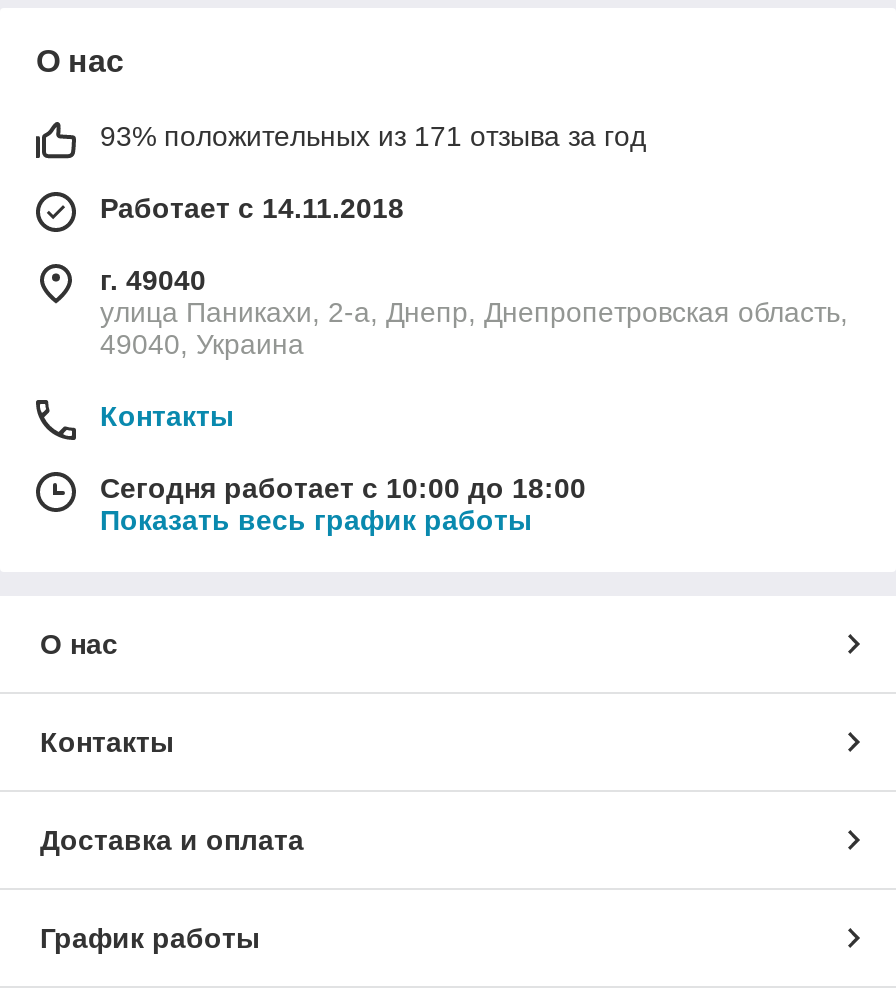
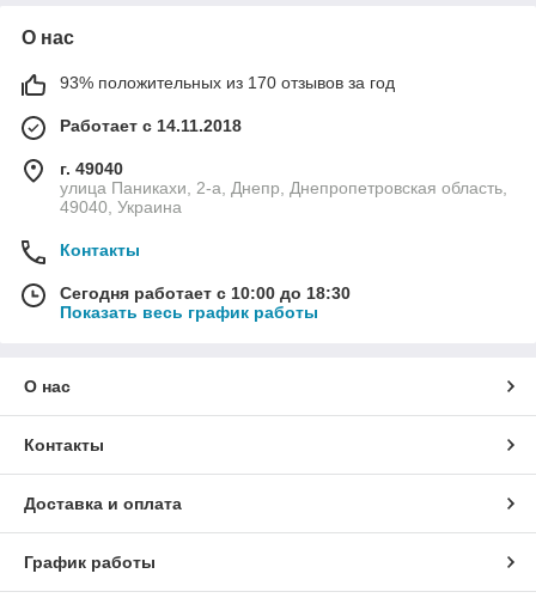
- 93% положительных из 171 отзыва за год
+ 93% положительных из 170 отзывов за год

- Сегодня работает с 10:00 до 18:00
+ Сегодня работает с 10:00 до 18:30
